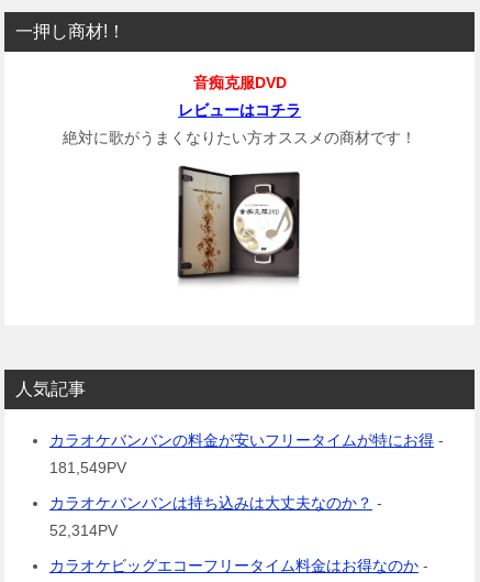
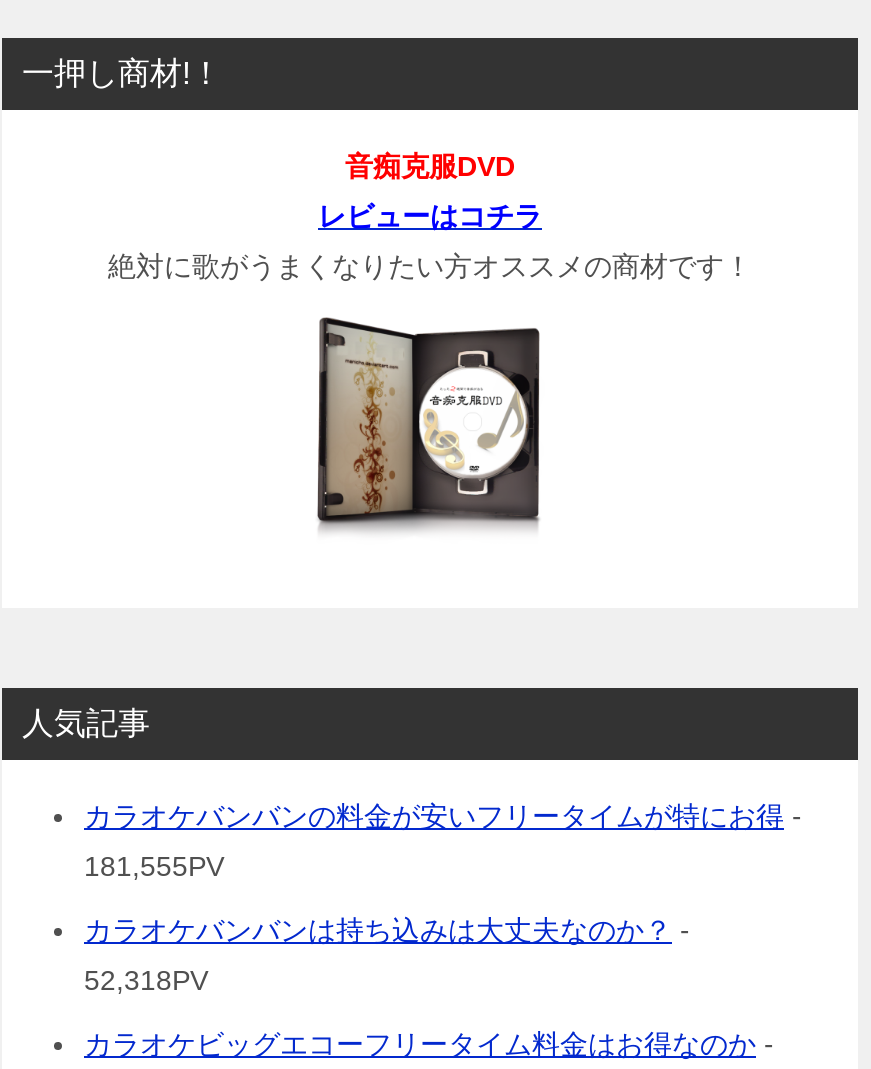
- 181,549PV
+ 181,555PV

- 52,314PV
+ 52,318PV
